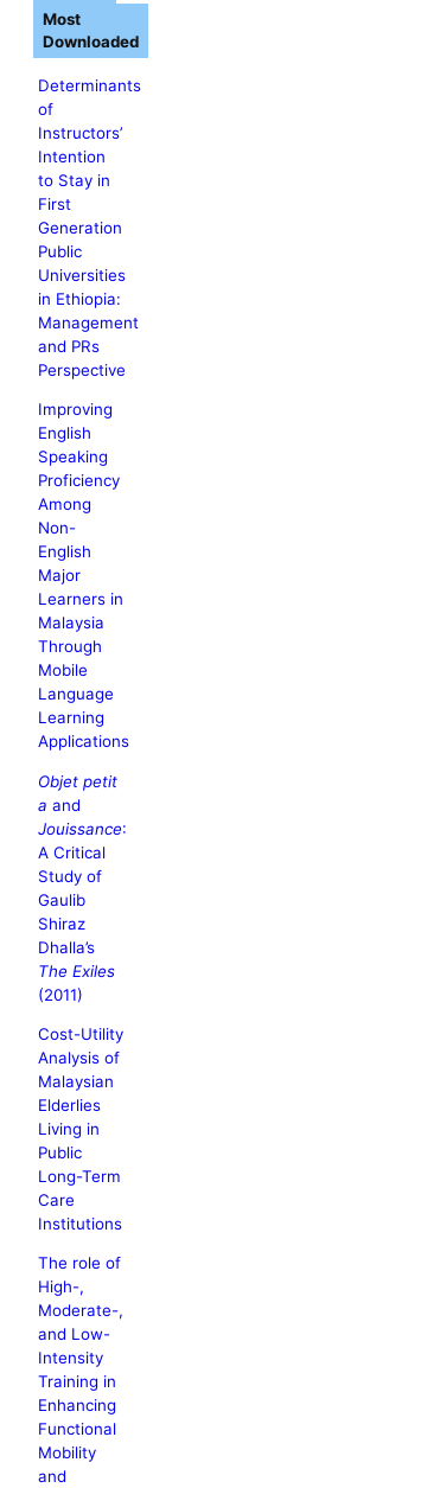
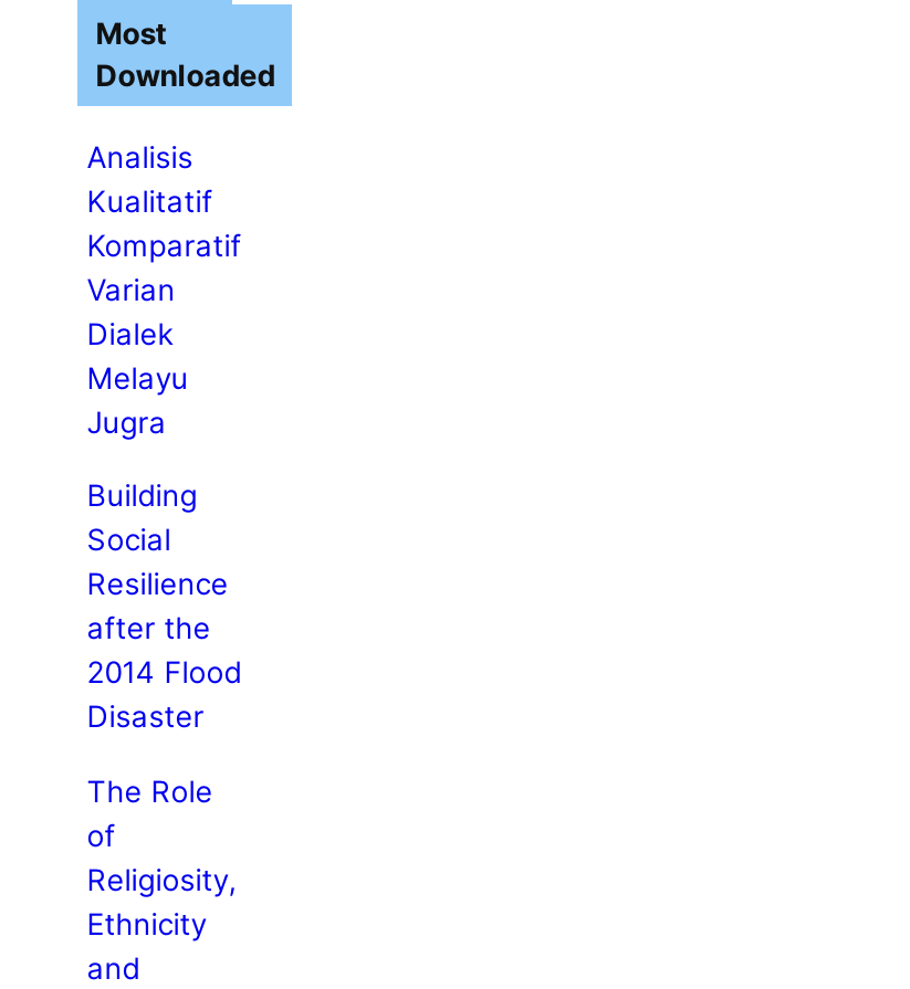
- Determinants
+ Analisis
+ Kualitatif
+ Komparatif
+ Varian
+ Dialek
+ Melayu
+ Jugra
+ Building
+ Social
+ Resilience
+ after the
+ 2014 Flood
+ Disaster
+ The Role

moved down: of

- Instructors’
- Intention
- to Stay in
- First
- Generation
- Public
- Universities
- in Ethiopia:
- Management
- and PRs
- Perspective
- Improving
- English
- Speaking
- Proficiency
- Among
- Non-
- English
- Major
- Learners in
- Malaysia
- Through
- Mobile
- Language
- Learning
- Applications
- Objet petit
- a and
- Jouissance:
- A Critical
- Study of
- Gaulib
- Shiraz
- Dhalla’s
- The Exiles
- (2011)
- Cost-Utility
- Analysis of
- Malaysian
- Elderlies
- Living in
- Public
- Long-Term
- Care
- Institutions
- The role of
- High-,
- Moderate-,
- and Low-
- Intensity
- Training in
- Enhancing
- Functional
- Mobility
+ Religiosity,
+ Ethnicity
